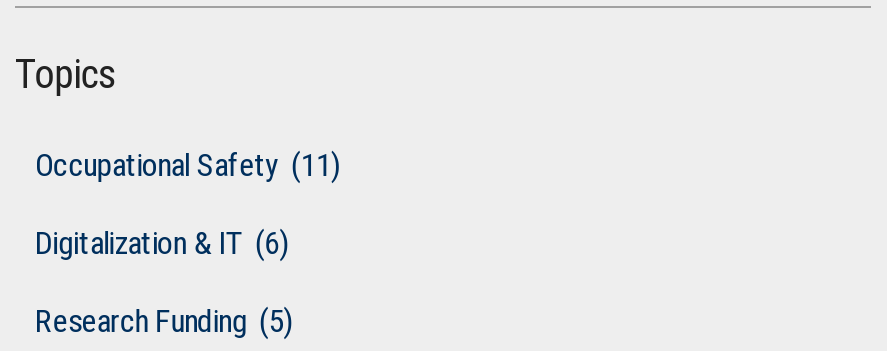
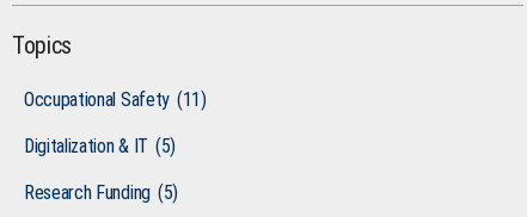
- Digitalization & IT (6)
+ Digitalization & IT (5)
